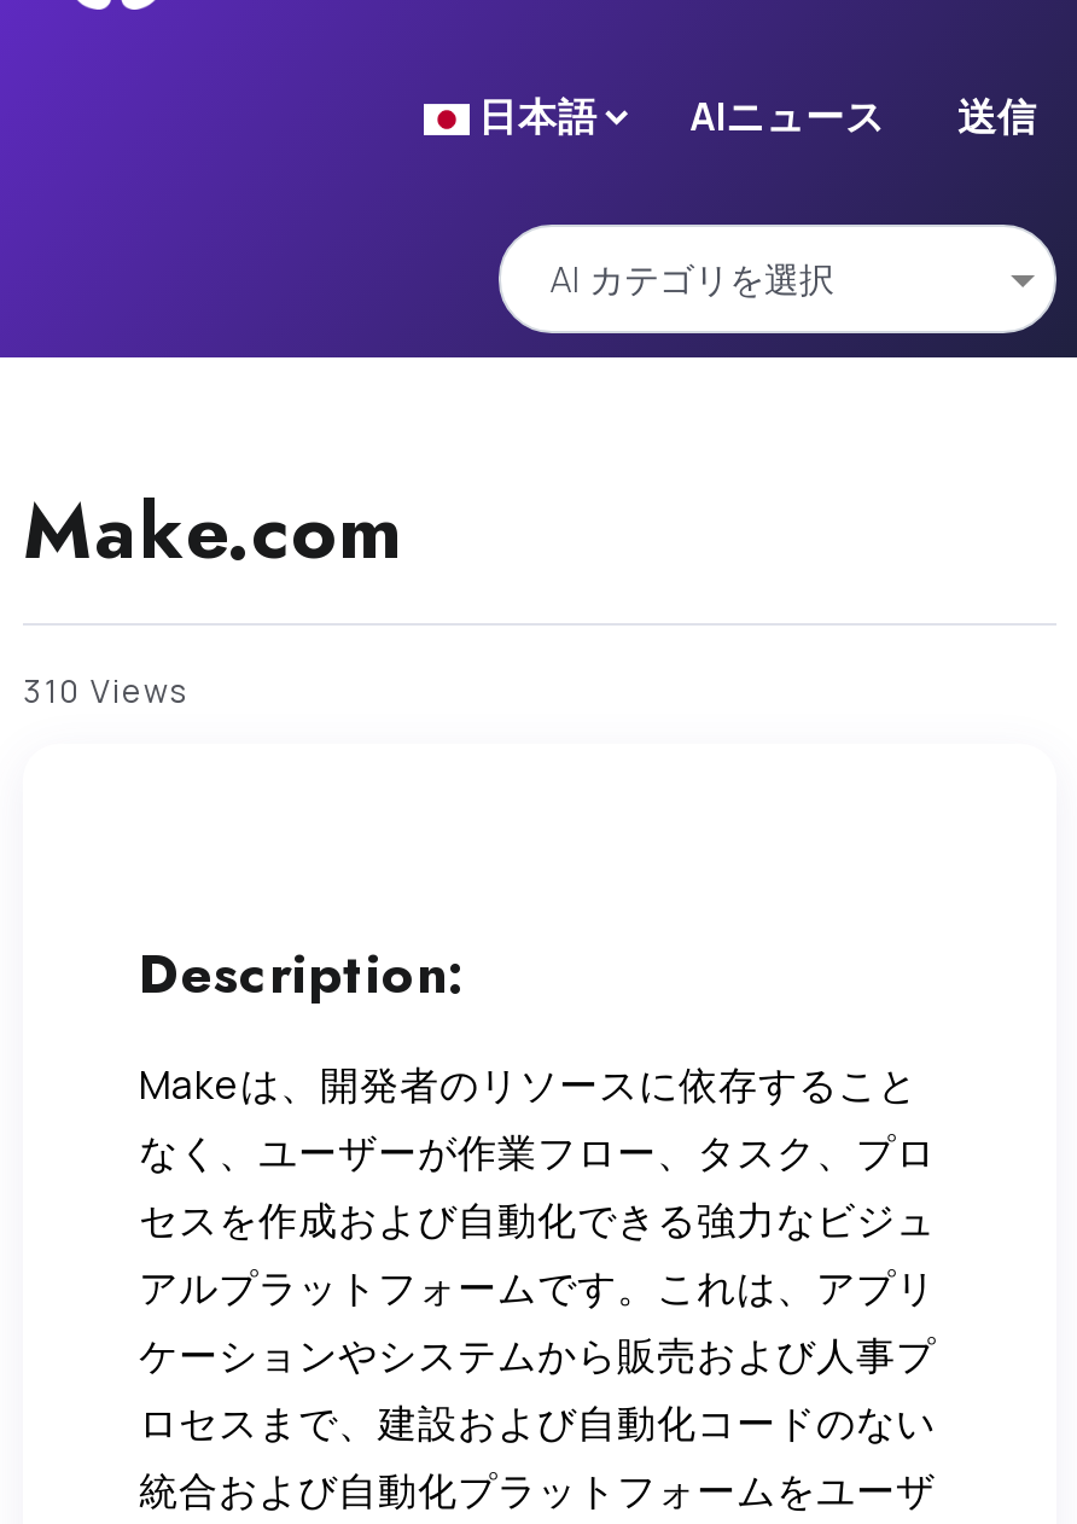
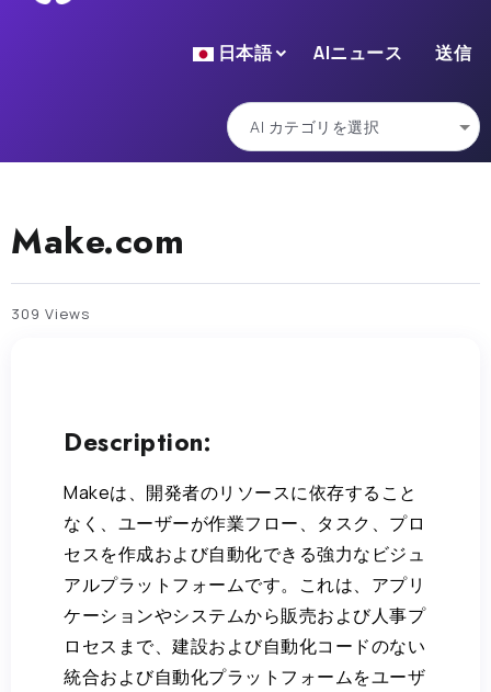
- 310 Views
+ 309 Views
